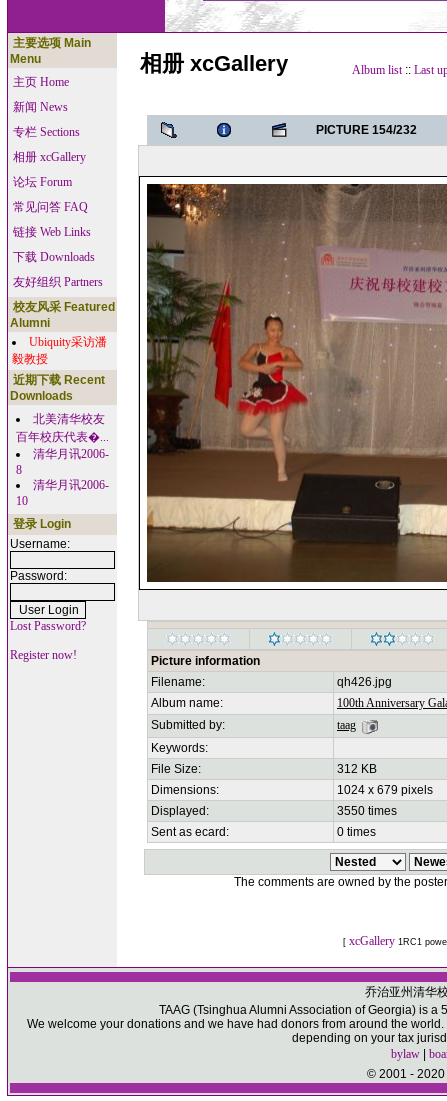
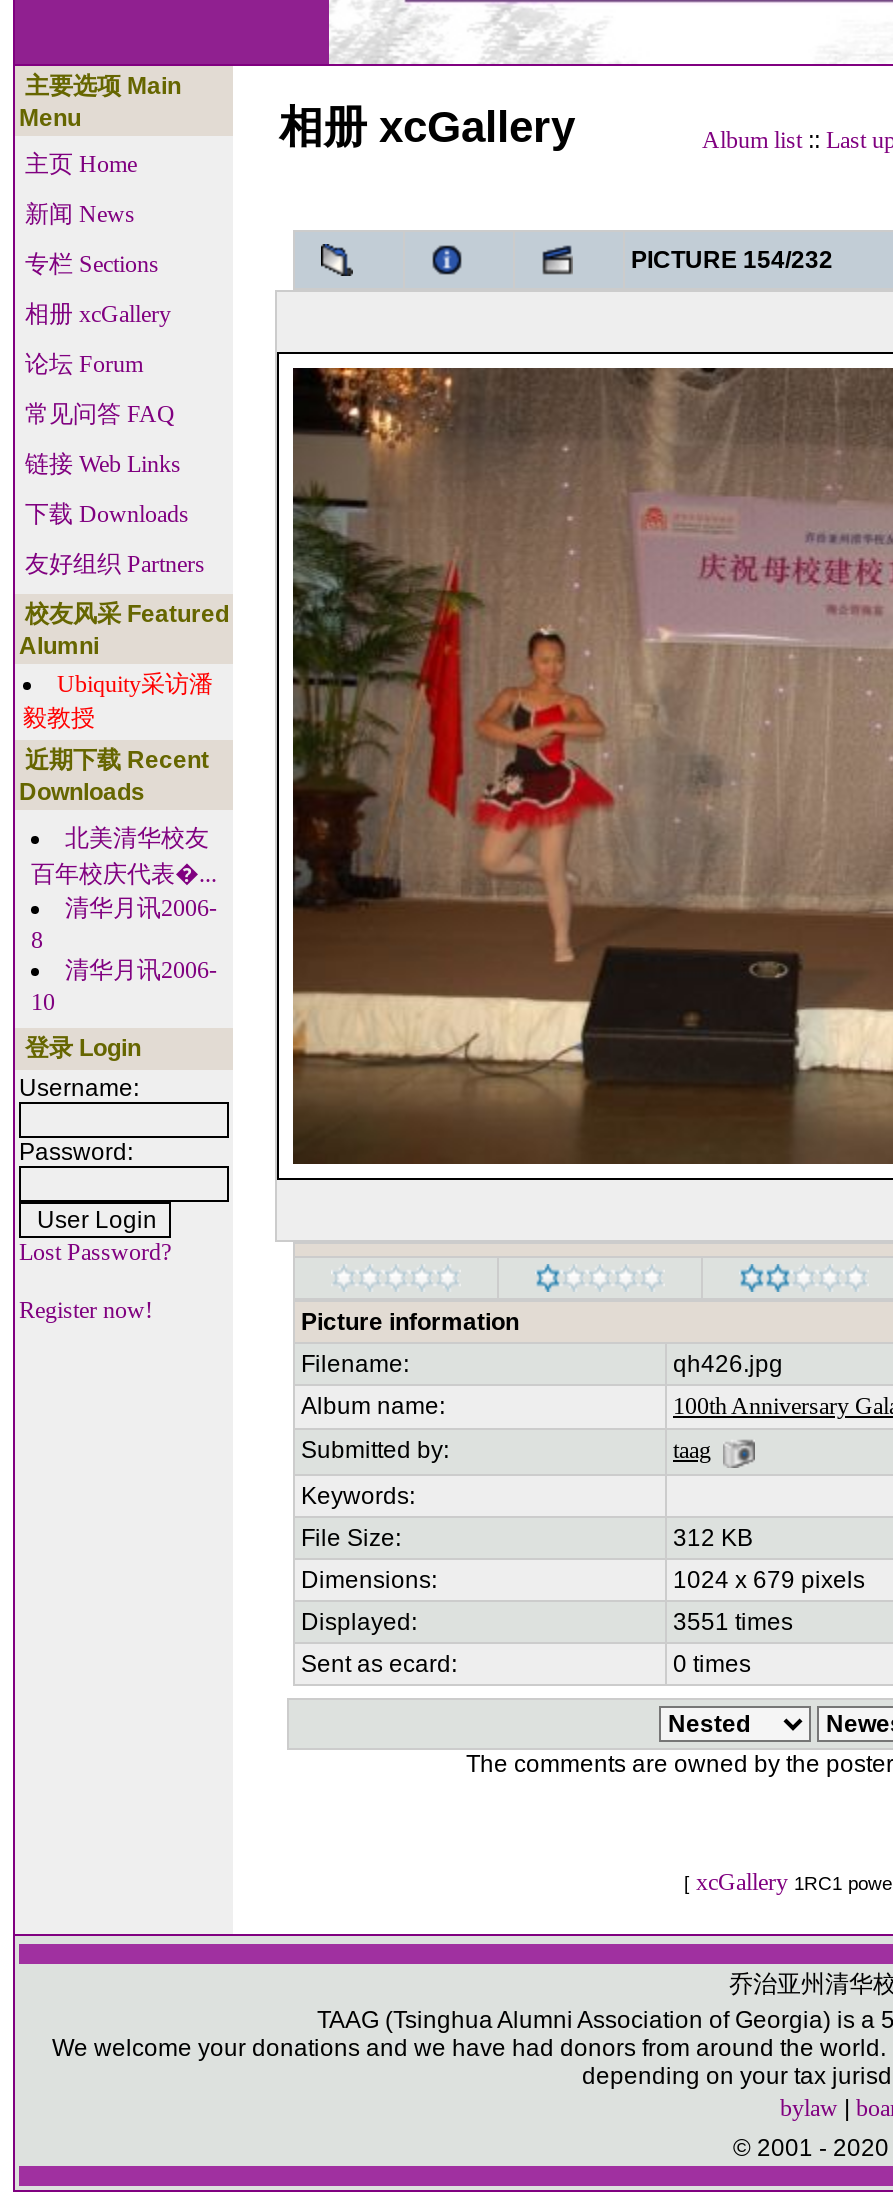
- 3550 times
+ 3551 times
